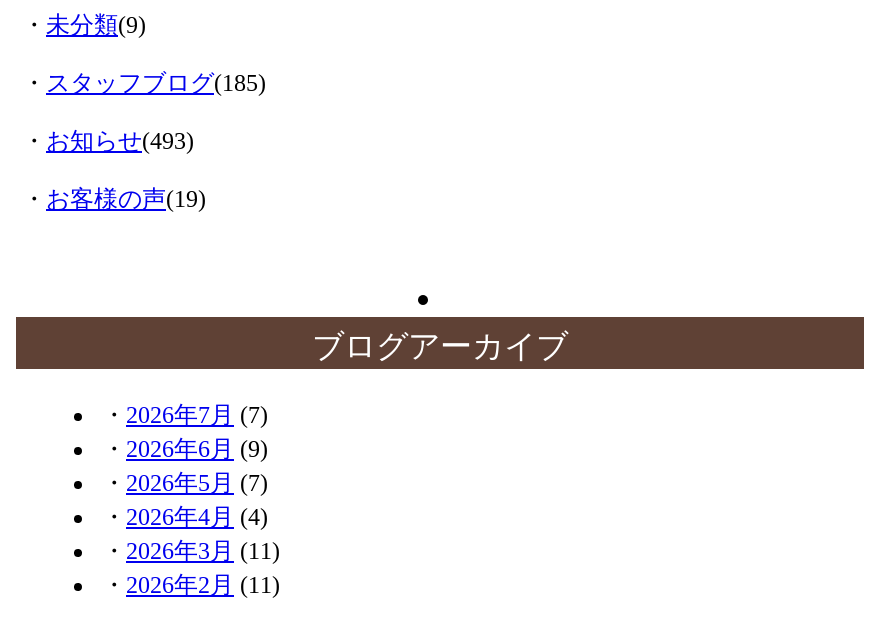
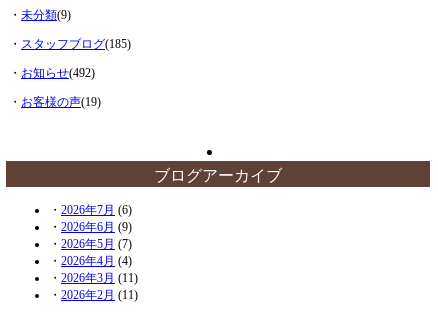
- ・お知らせ(493)
+ ・お知らせ(492)

- ・2026年7月(7)
+ ・2026年7月(6)
